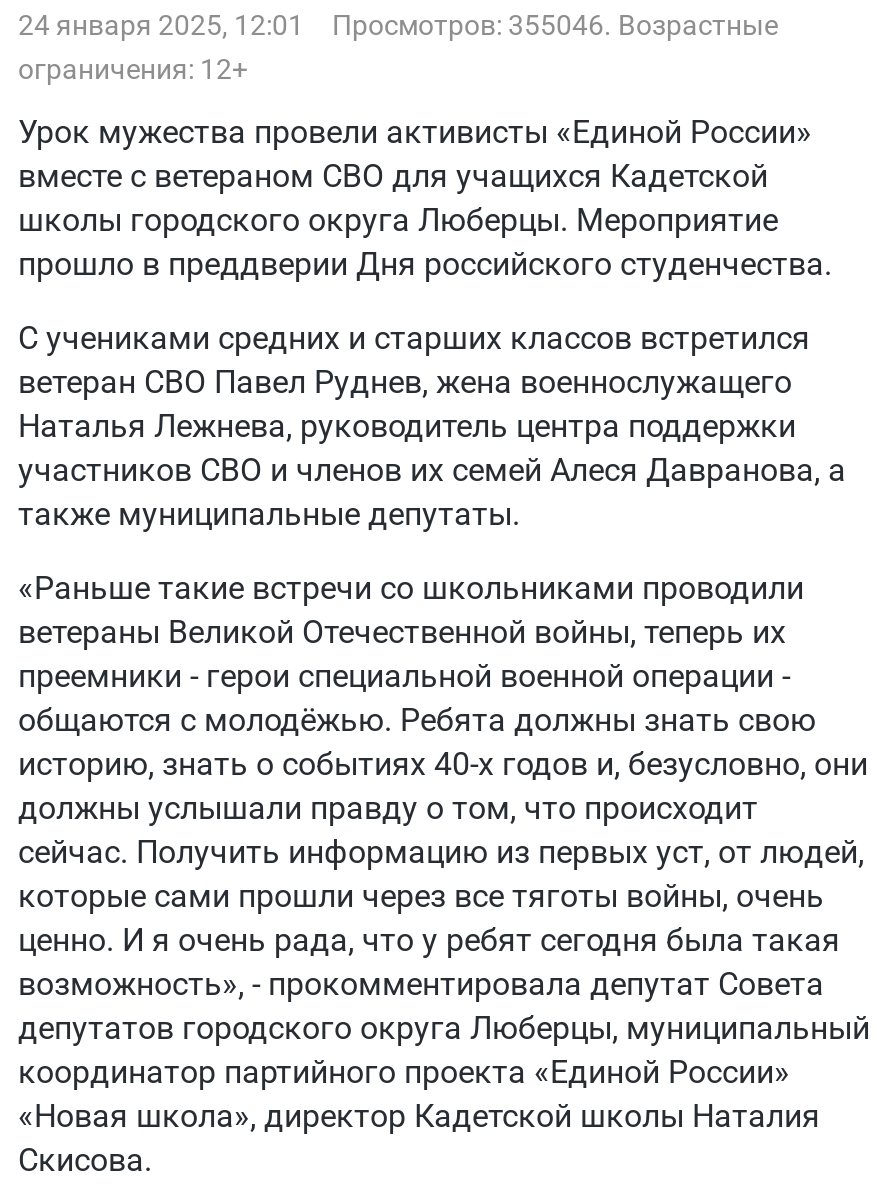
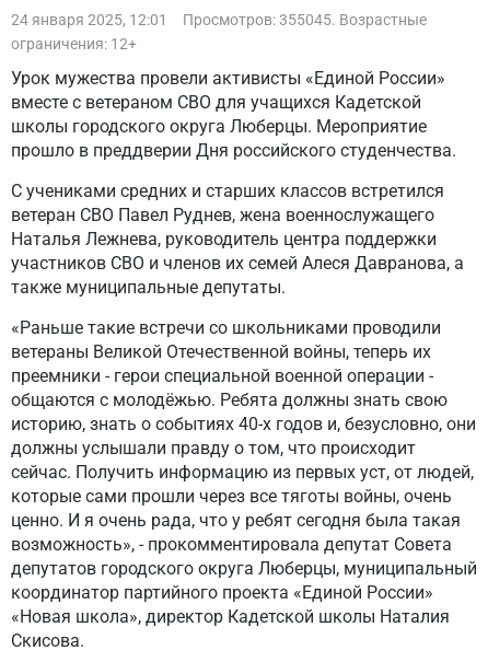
- Просмотров: 355046. Возрастные
+ Просмотров: 355045. Возрастные
